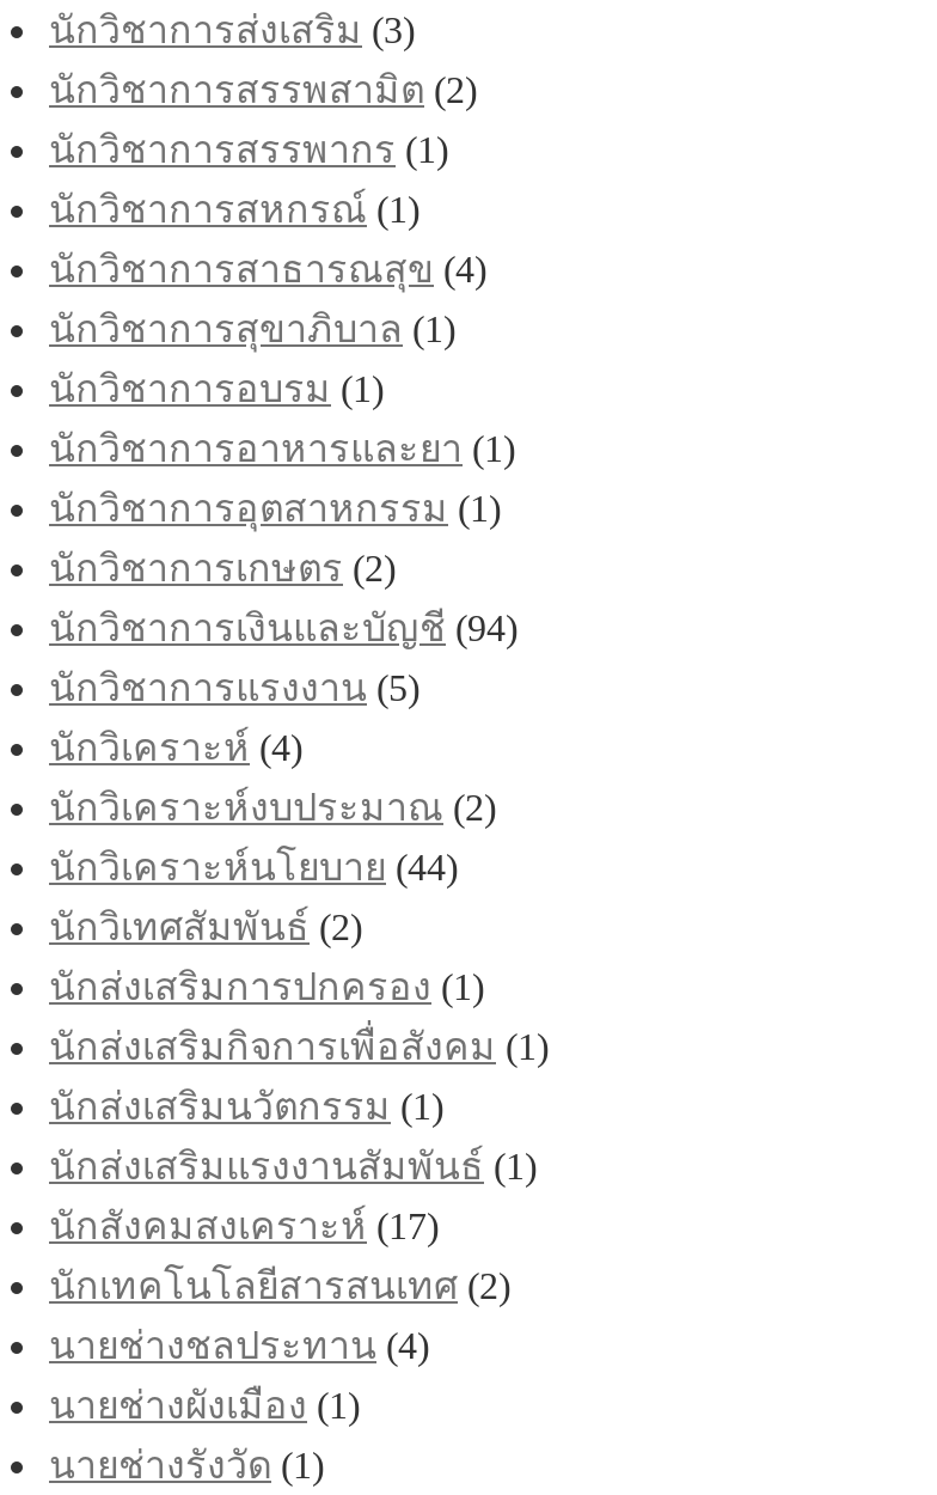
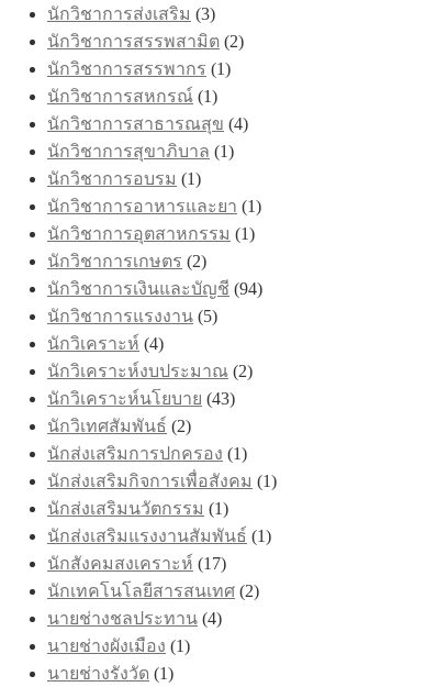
- นักวิเคราะห์นโยบาย (44)
+ นักวิเคราะห์นโยบาย (43)
